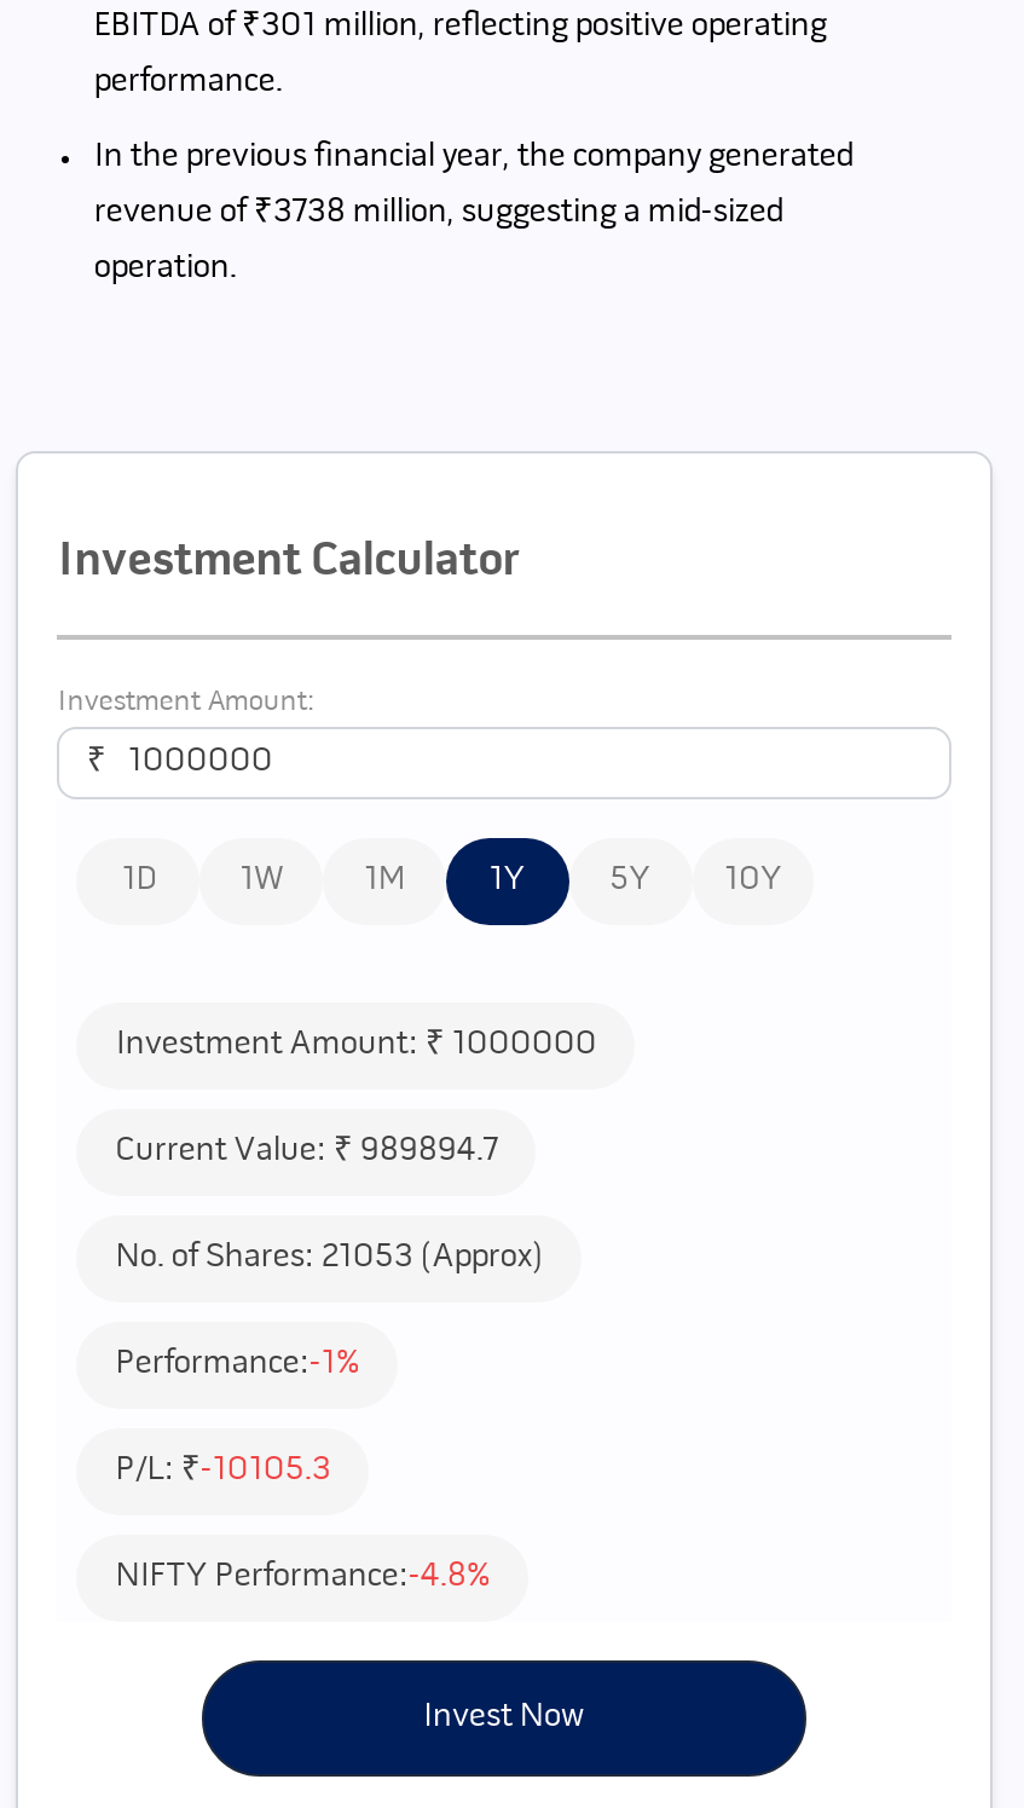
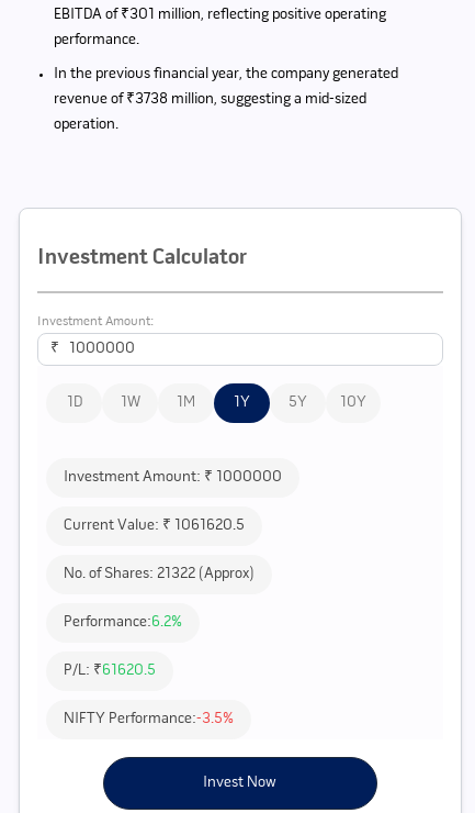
- Current Value: ₹989894.7
+ Current Value: ₹1061620.5

- No. of Shares: 21053 (Approx)
+ No. of Shares: 21322 (Approx)

- Performance:-1%
+ Performance:6.2%

- P/L: ₹-10105.3
+ P/L: ₹61620.5

- NIFTY Performance:-4.8%
+ NIFTY Performance:-3.5%
